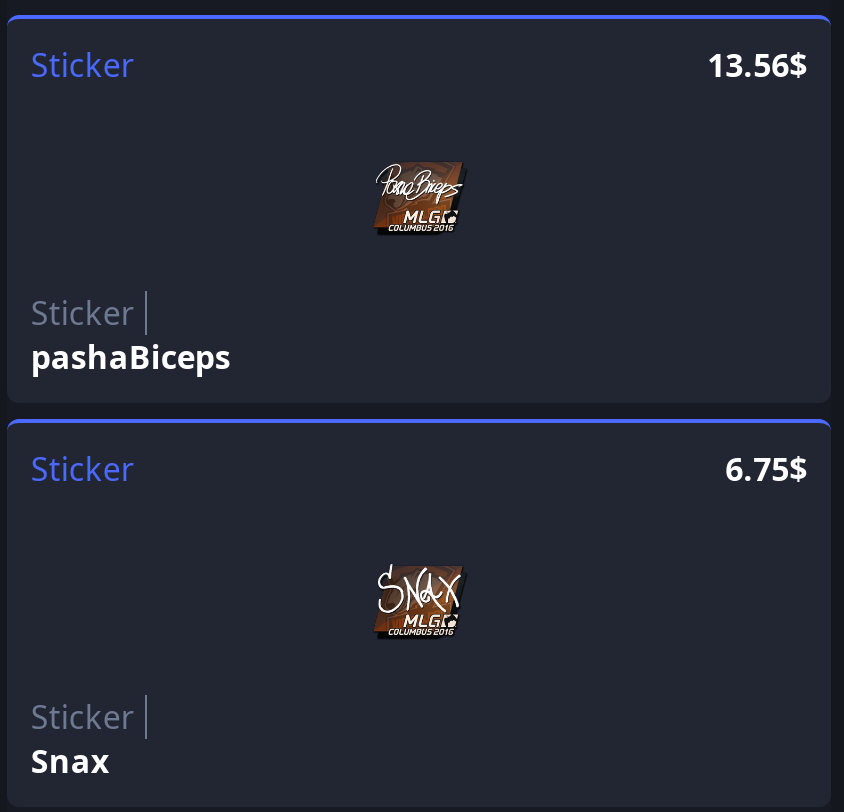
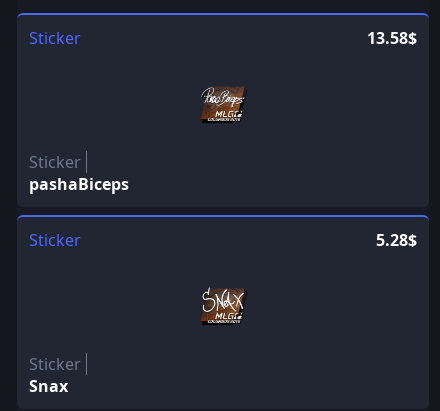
- 13.56$
+ 13.58$

- 6.75$
+ 5.28$
